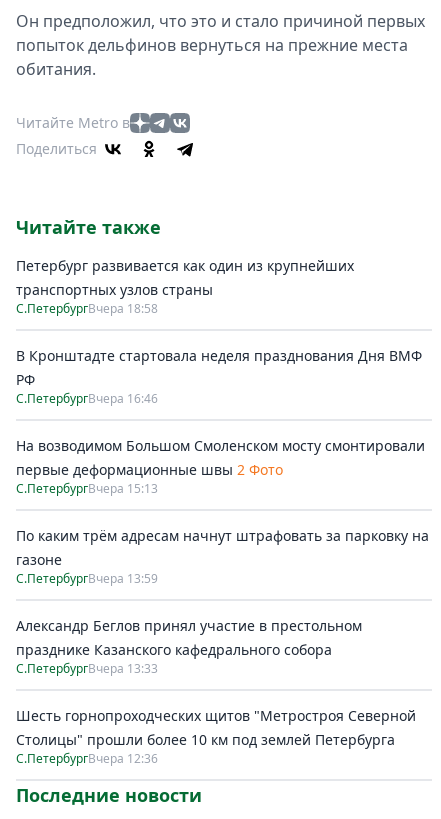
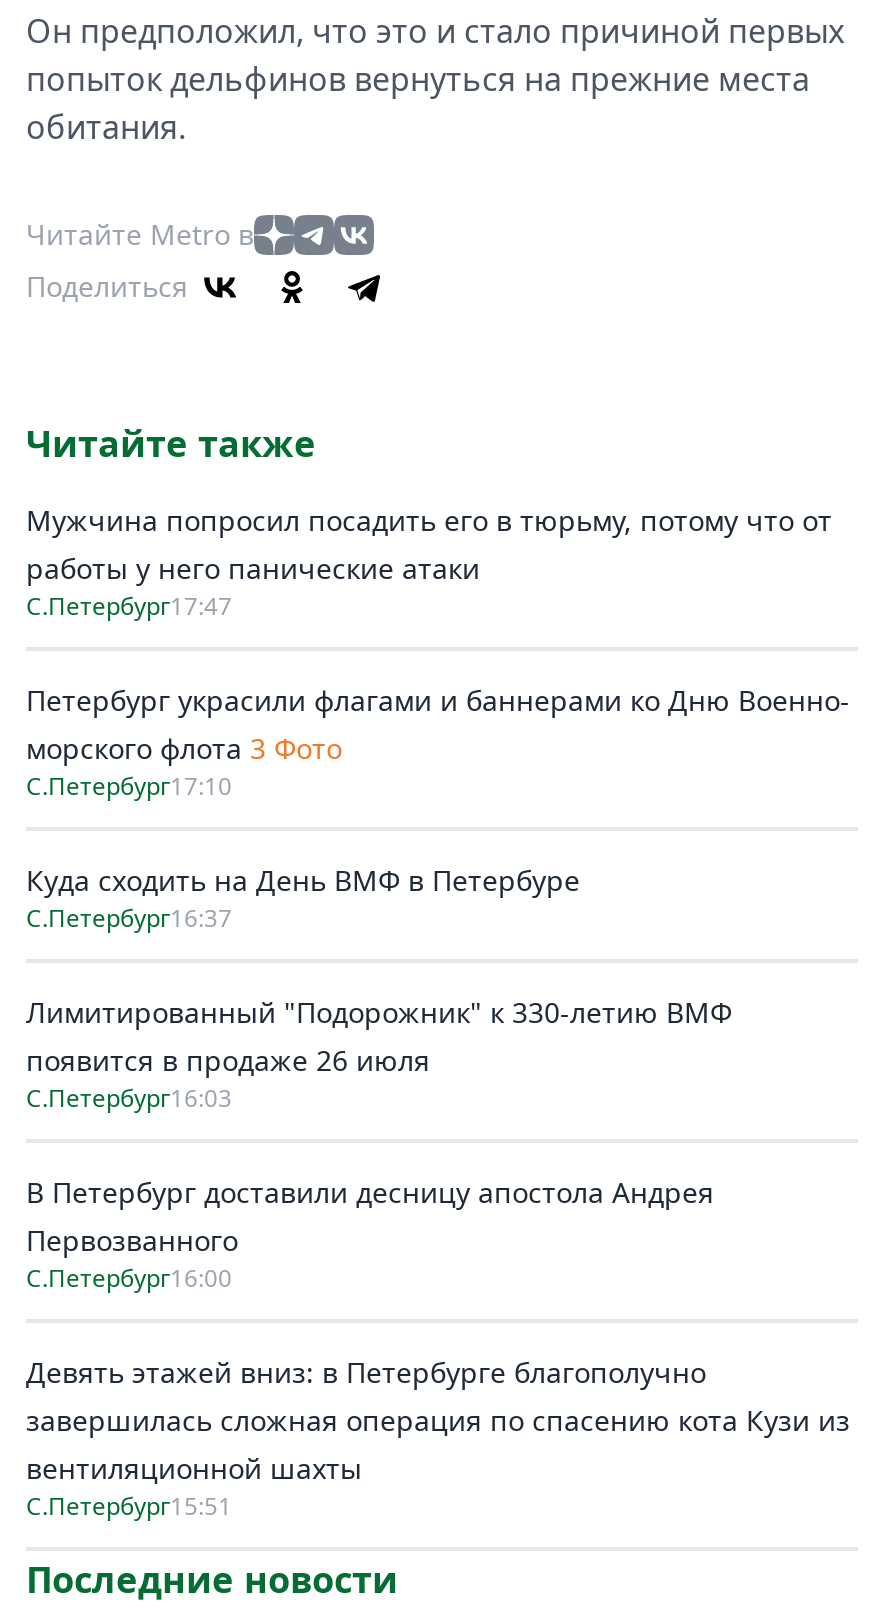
- Петербург развивается как один из крупнейших
- транспортных узлов страны
- С.Петербург Вчера 18:58
+ Мужчина попросил посадить его в тюрьму, потому что от
+ работы у него панические атаки
+ С.Петербург 17:47

- В Кронштадте стартовала неделя празднования Дня ВМФ
- РФ
- С.Петербург Вчера 16:46
+ Петербург украсили флагами и баннерами ко Дню Военно-
+ морского флота 3 Фото
+ С.Петербург 17:10

- На возводимом Большом Смоленском мосту смонтировали
- первые деформационные швы 2 Фото
- С.ПетербургВчера 15:13
+ Куда сходить на День ВМФ в Петербуре
+ С.Петербург 16:37

- По каким трём адресам начнут штрафовать за парковку на
- газоне
- С.Петербург Вчера 13:59
+ Лимитированный "Подорожник" к 330-летию ВМФ
+ появится в продаже 26 июля
+ С.Петербург 16:03

- Александр Беглов принял участие в престольном
- празднике Казанского кафедрального собора
- С.Петербург Вчера 13:33
+ В Петербург доставили десницу апостола Андрея
+ Первозванного
+ С.Петербург 16:00

- Шесть горнопроходческих щитов "Метростроя Северной
- Столицы" прошли более 10 км под землей Петербурга
- С.ПетербургВчера 12:36
+ Девять этажей вниз: в Петербурге благополучно
+ завершилась сложная операция по спасению кота Кузи из
+ вентиляционной шахты
+ С.Петербург 15:51
